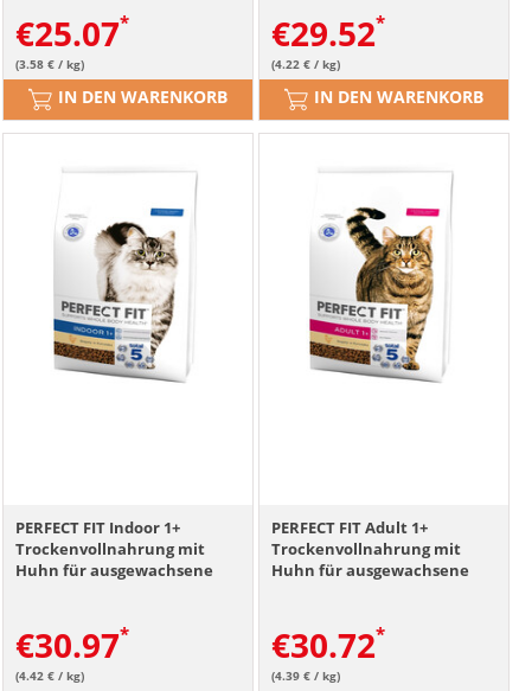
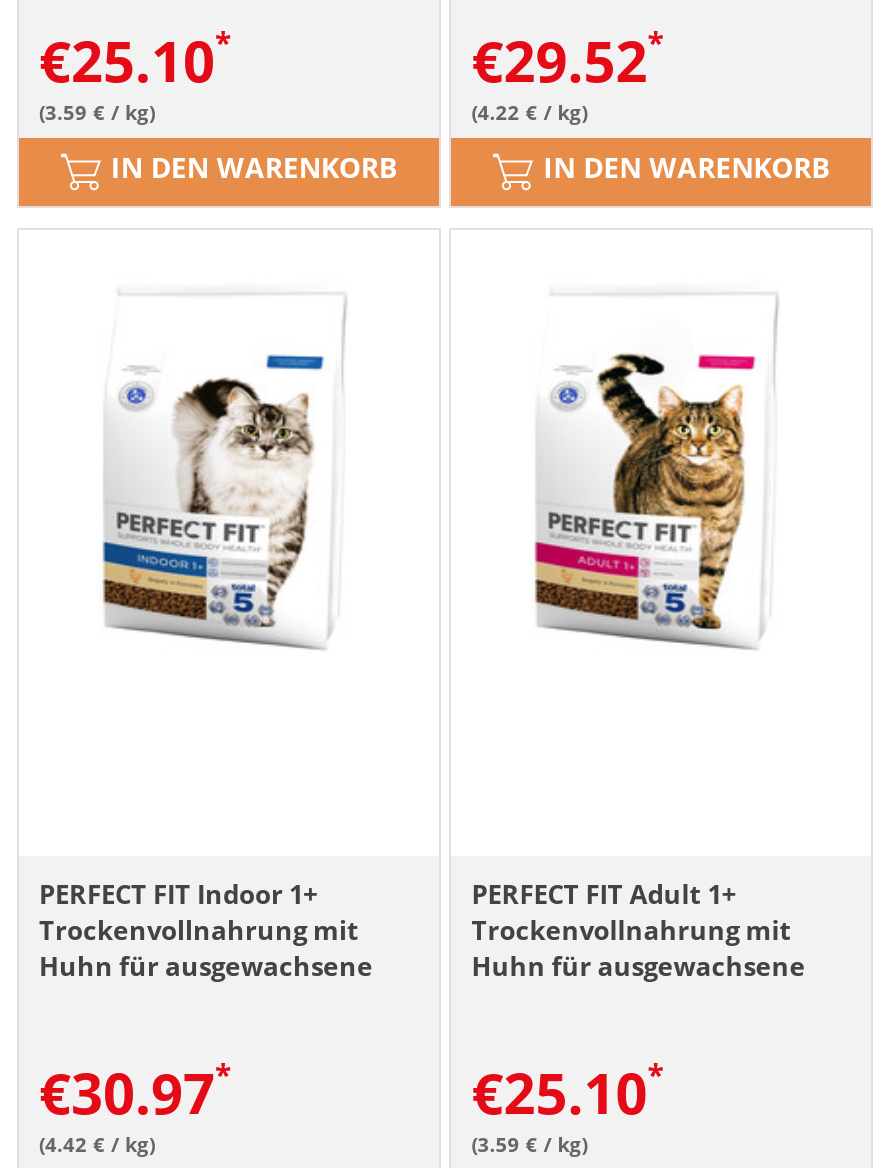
- €25.07
+ €25.10

- (3.58 € / kg)
+ (3.59 € / kg)

- €30.72
+ €25.10

- (4.39 € / kg)
+ (3.59 € / kg)
